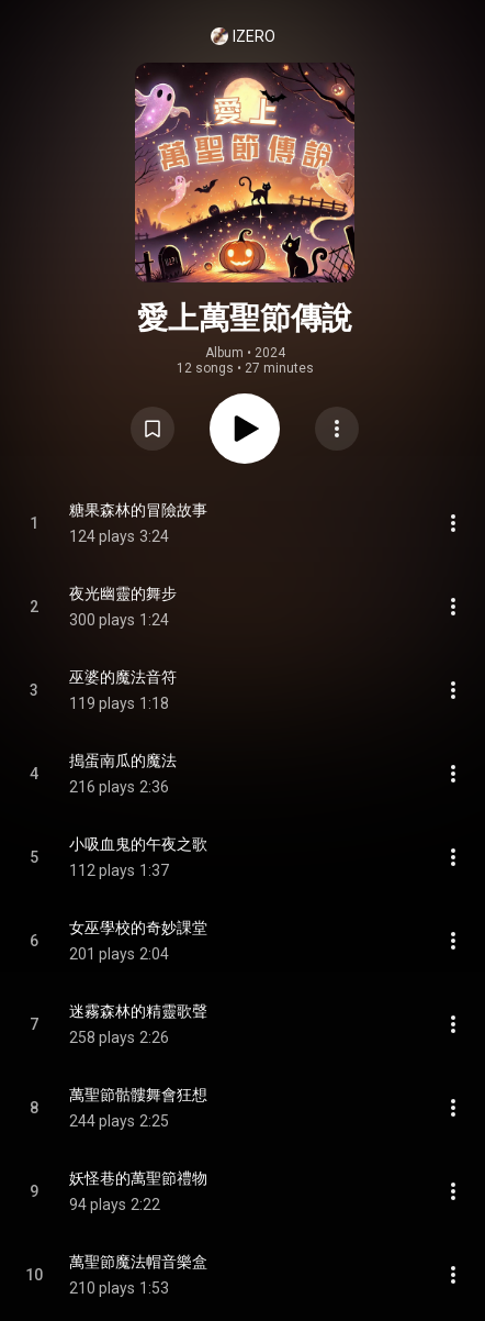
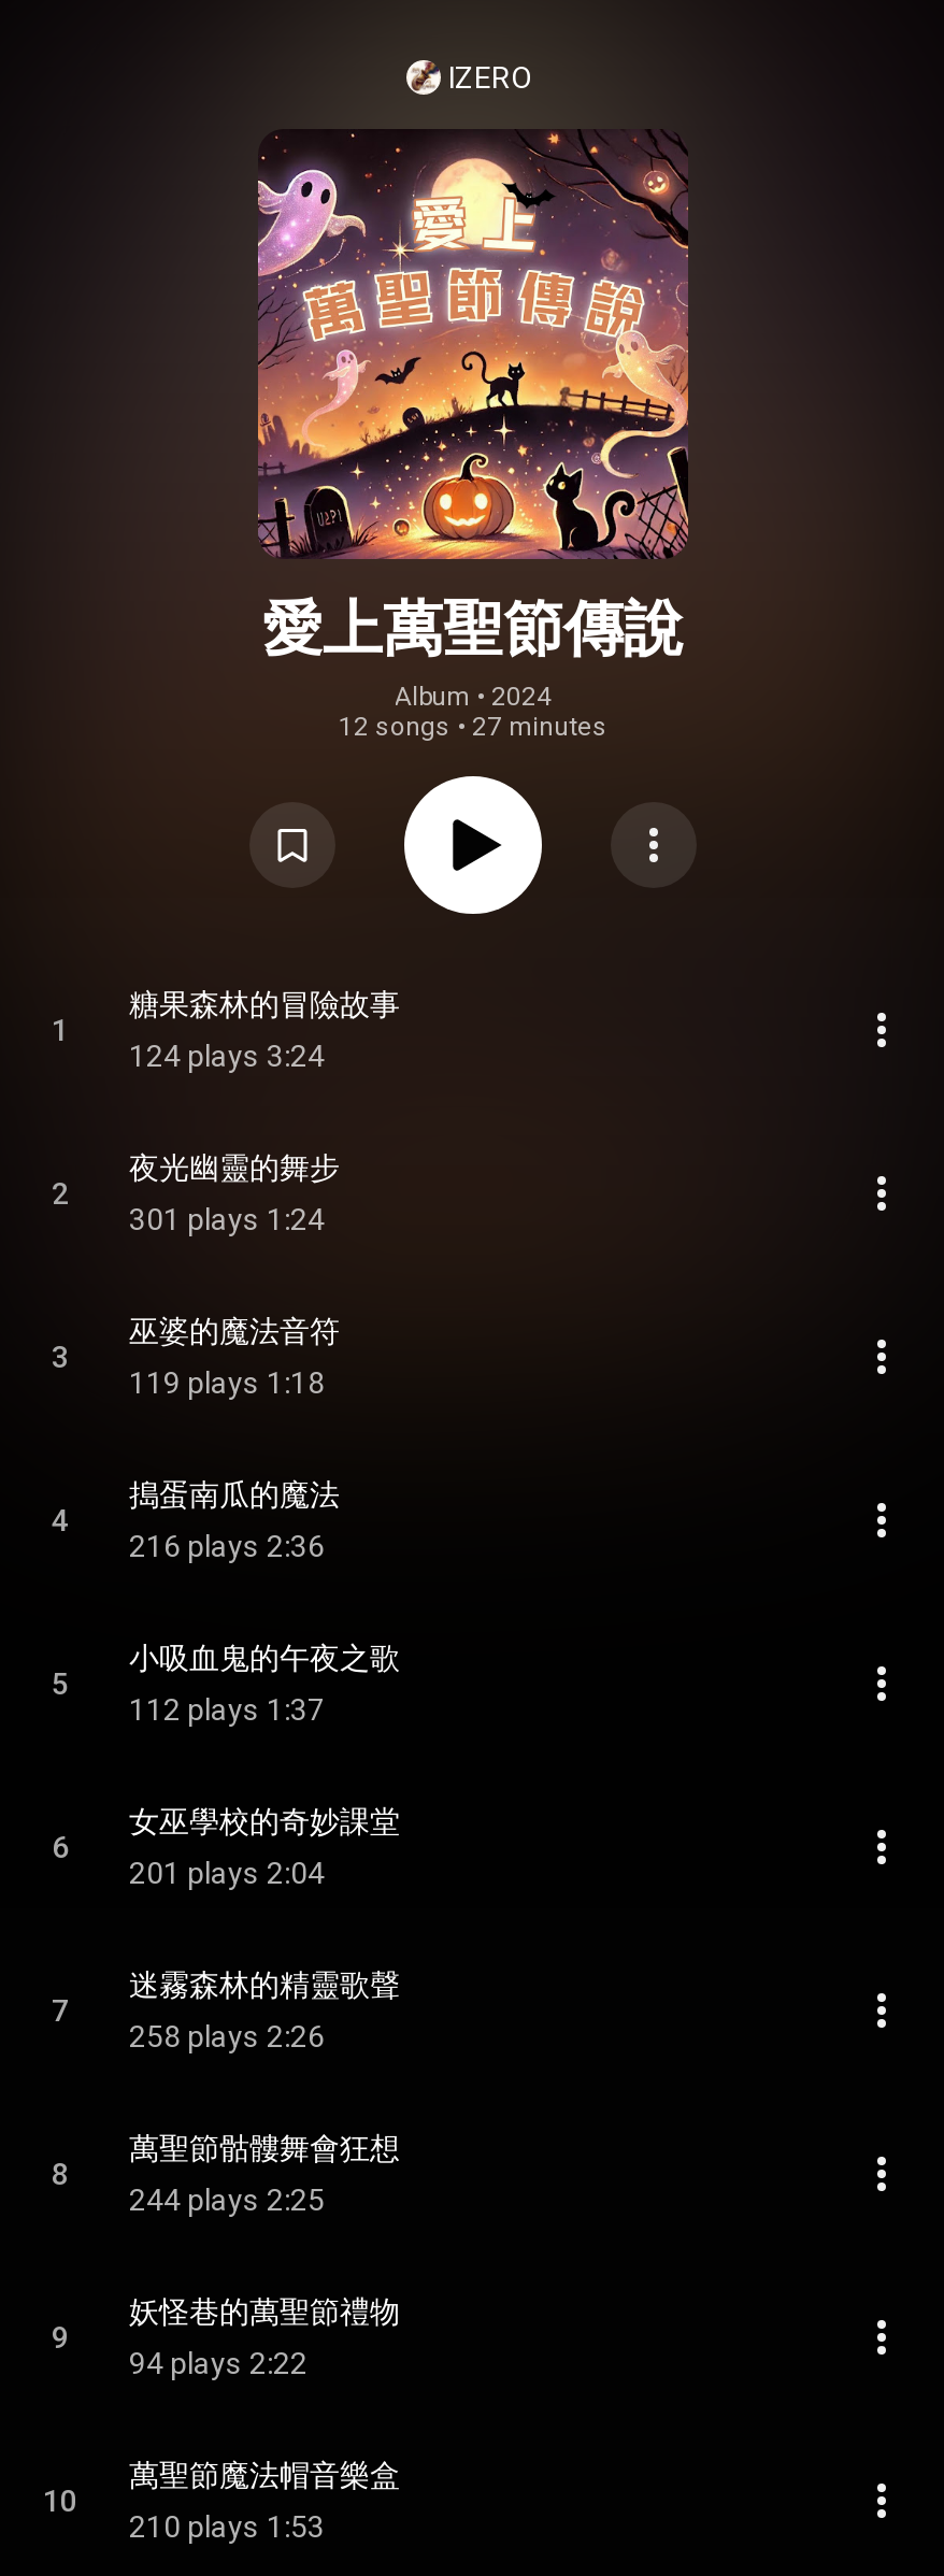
- 300 plays 1:24
+ 301 plays 1:24
